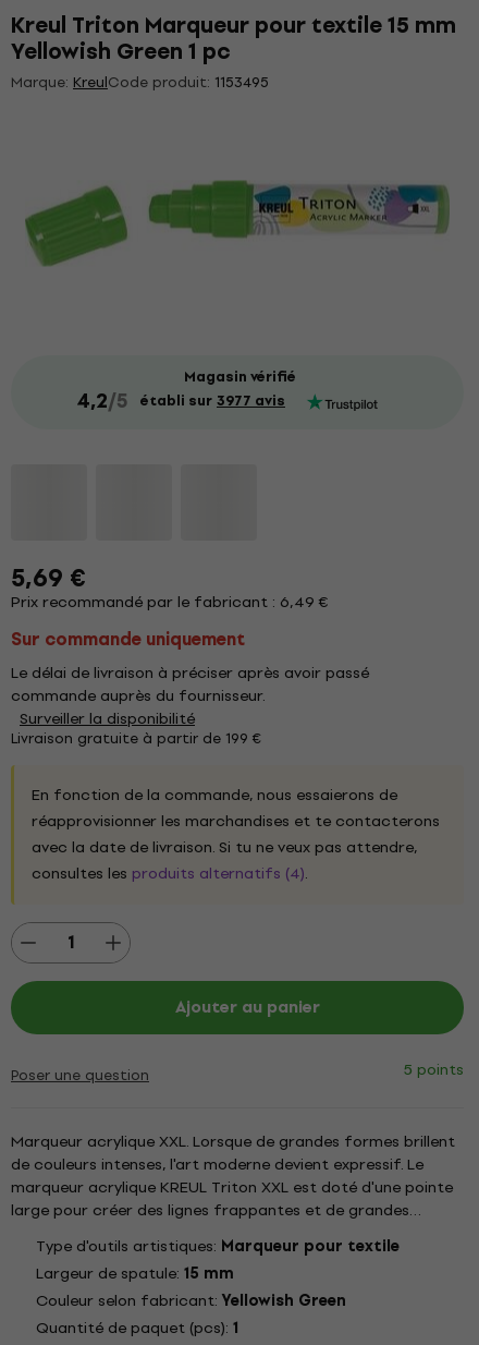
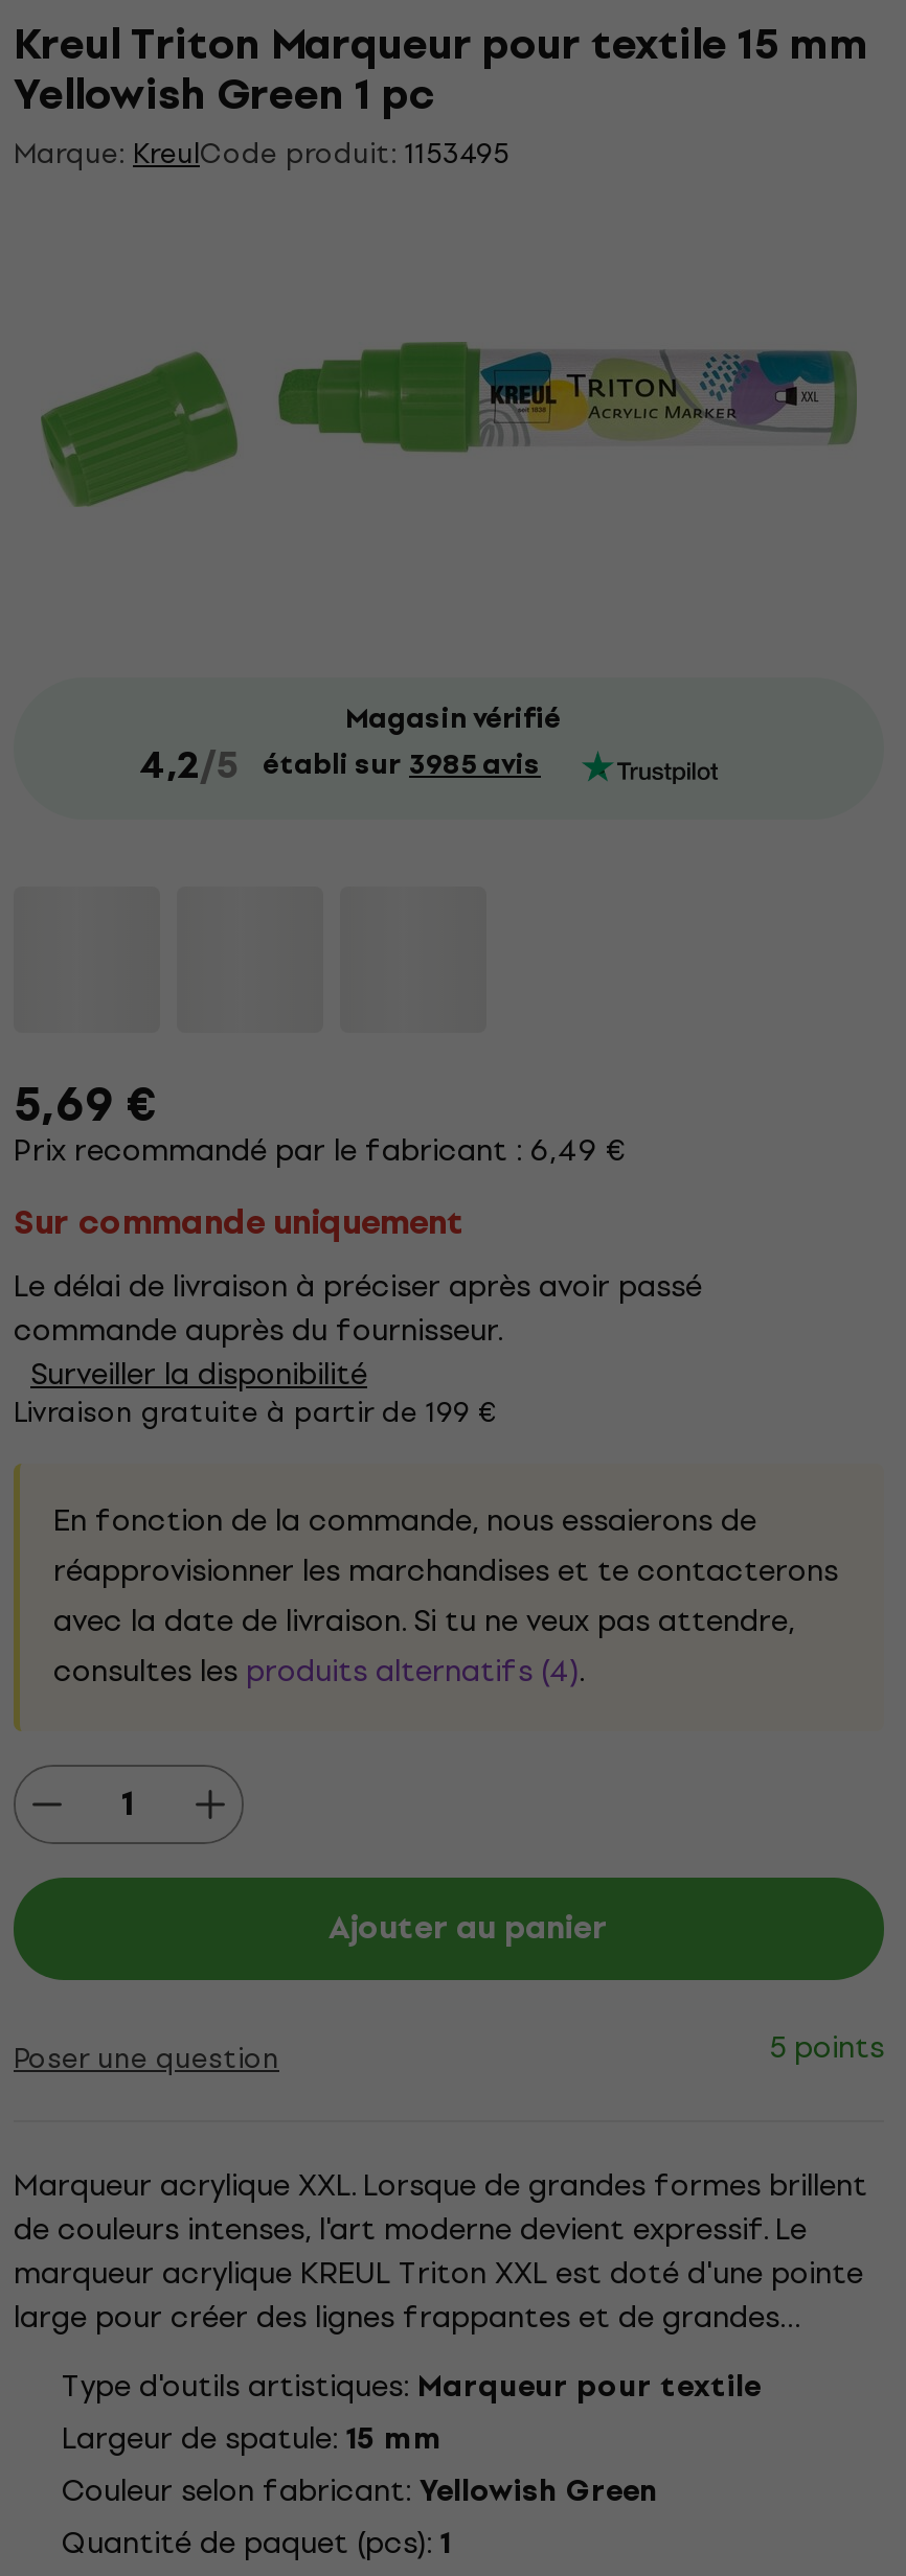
- 4,2/5 établi sur 3977 avis
+ 4,2/5 établi sur 3985 avis
